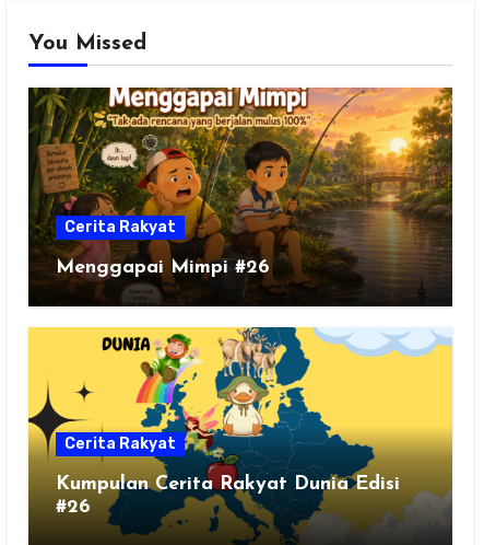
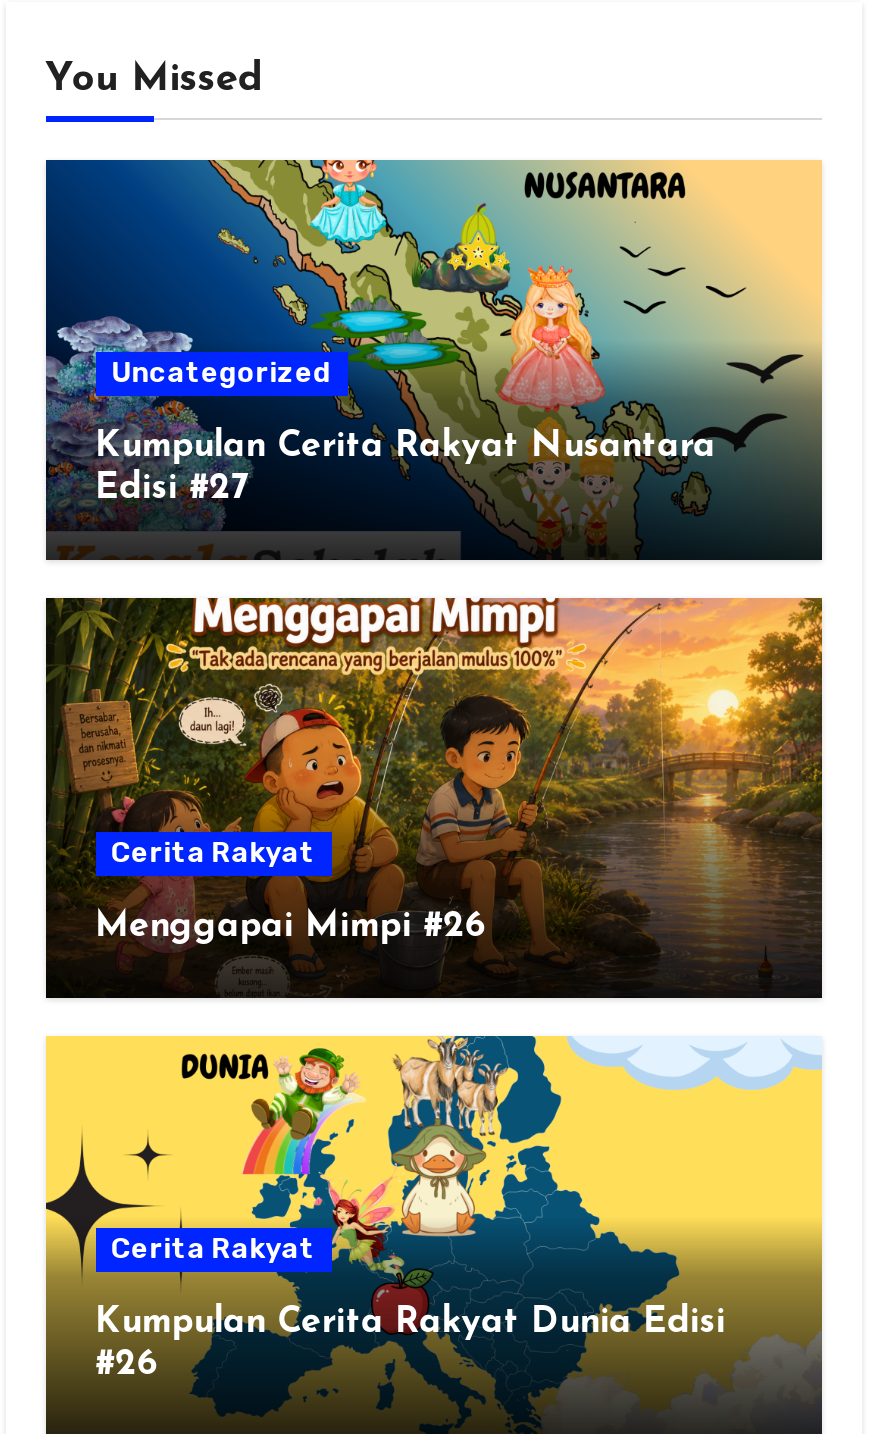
+ [image]
+ Uncategorized
+ Kumpulan Cerita Rakyat Nusantara
+ Edisi #27
